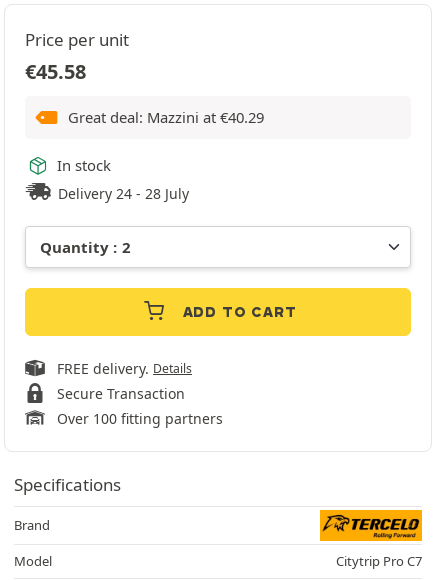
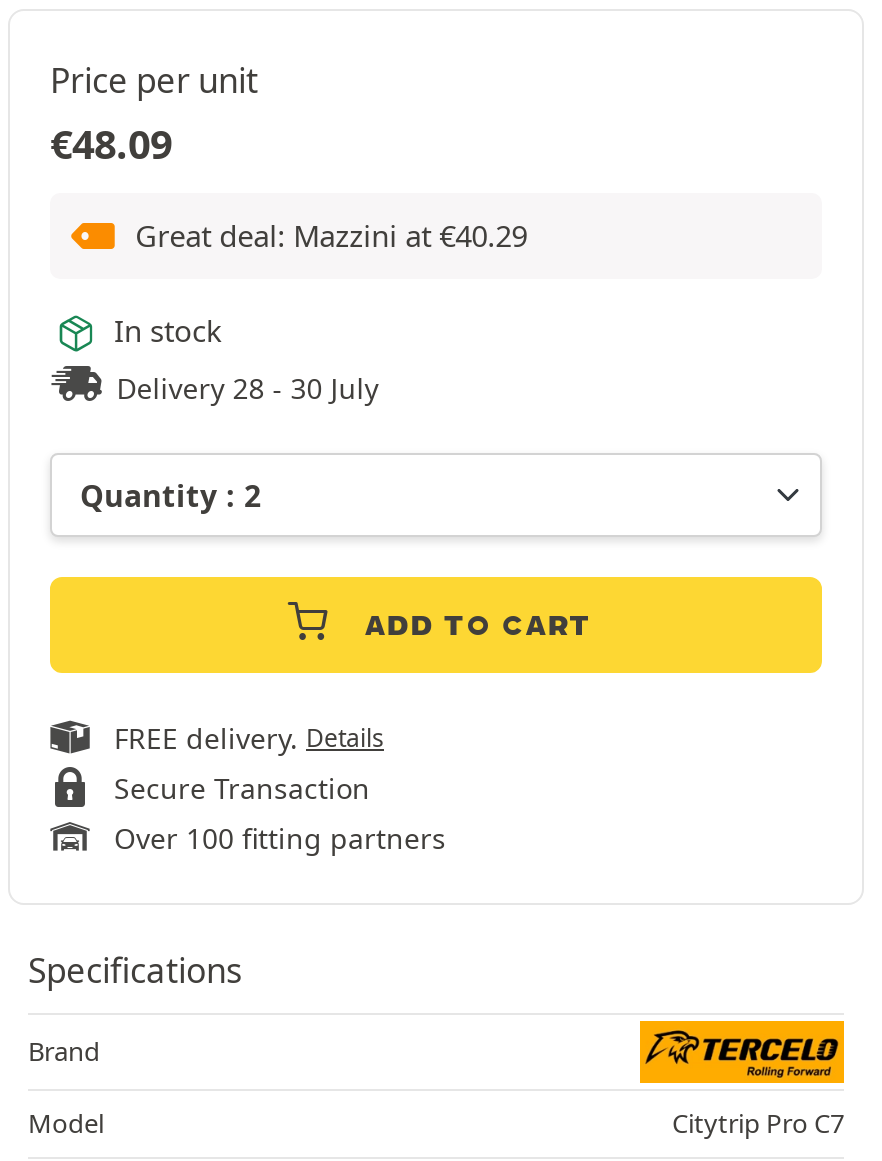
- €45.58
+ €48.09

- Delivery 24 - 28 July
+ Delivery 28 - 30 July
